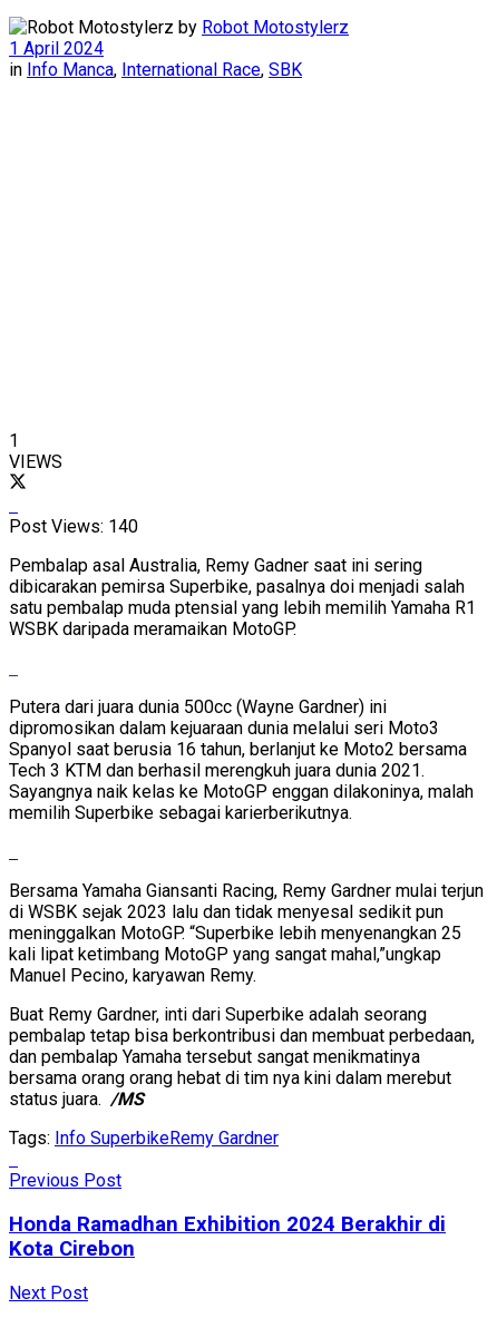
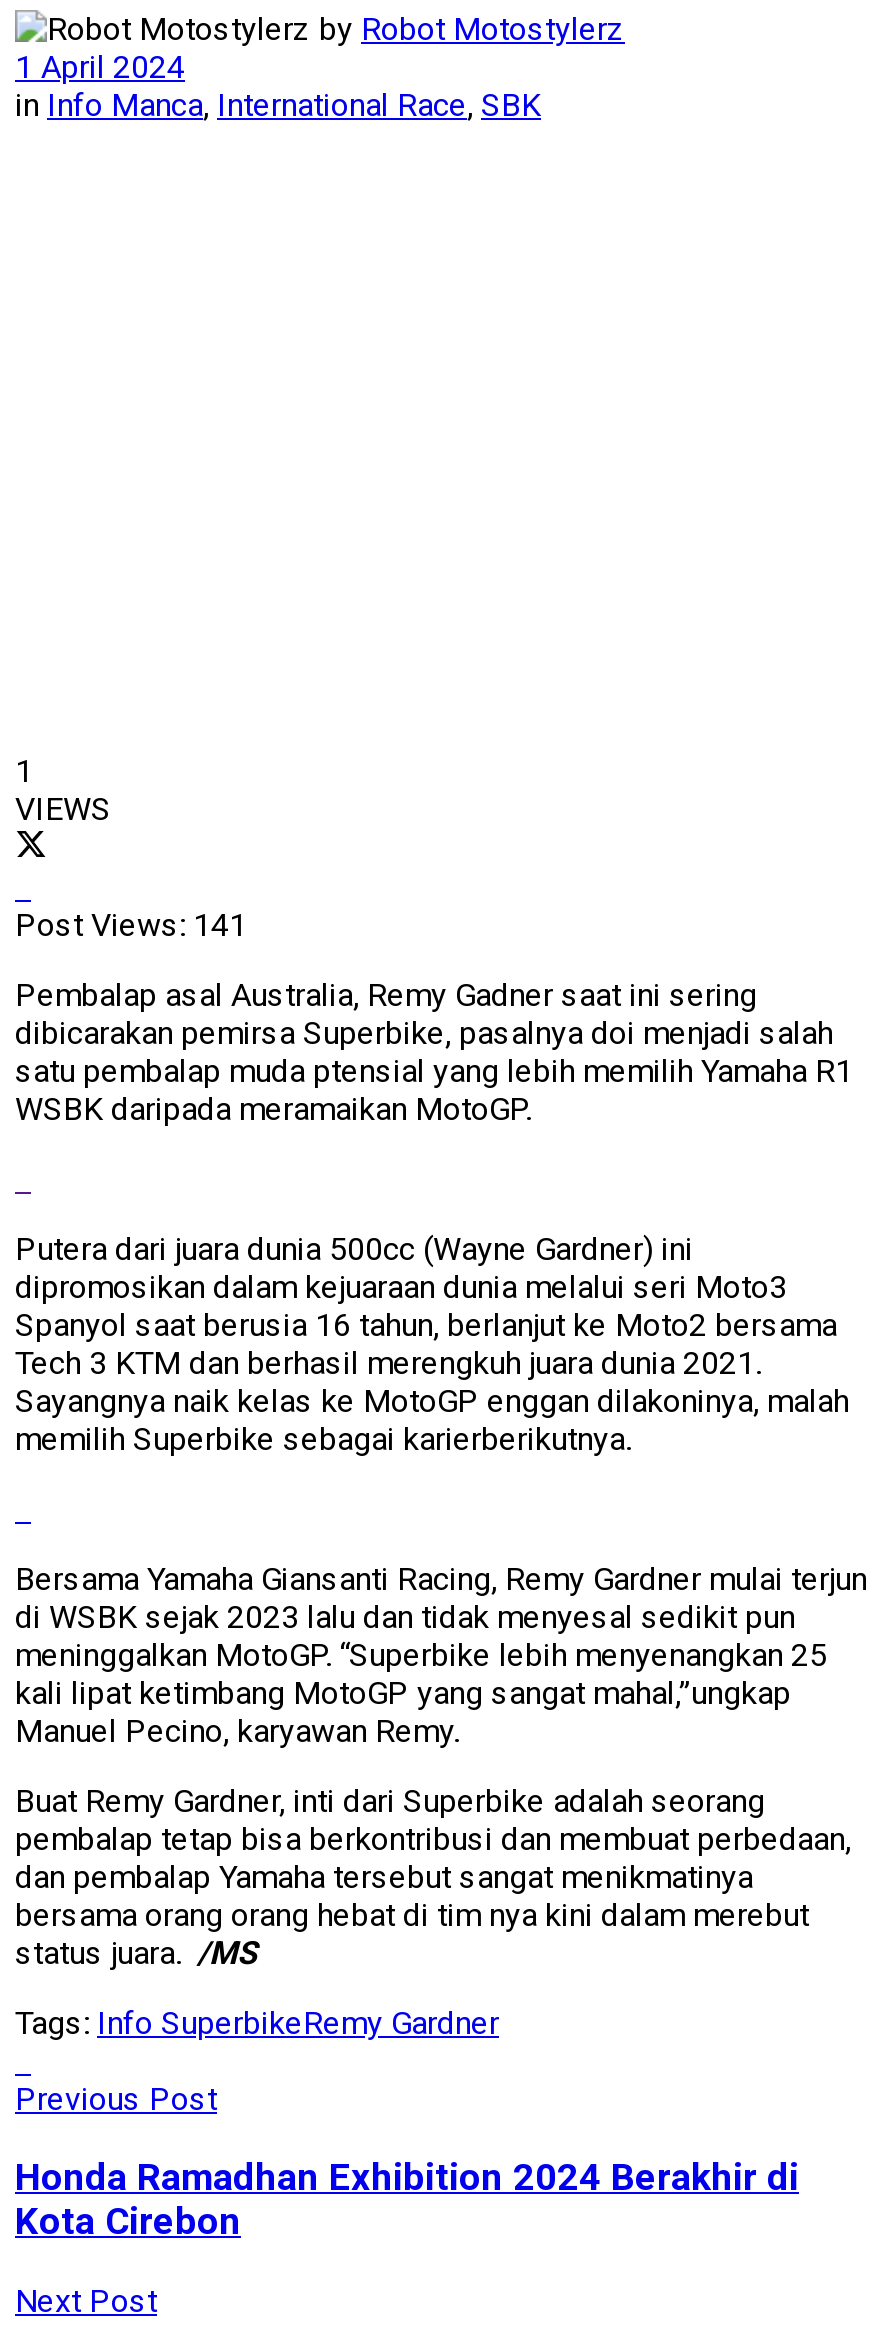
- Post Views: 140
+ Post Views: 141
